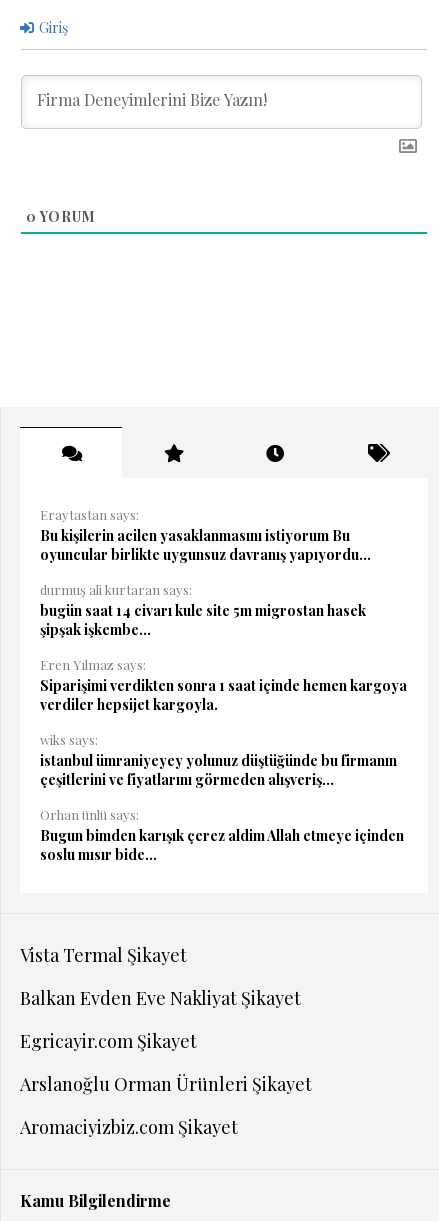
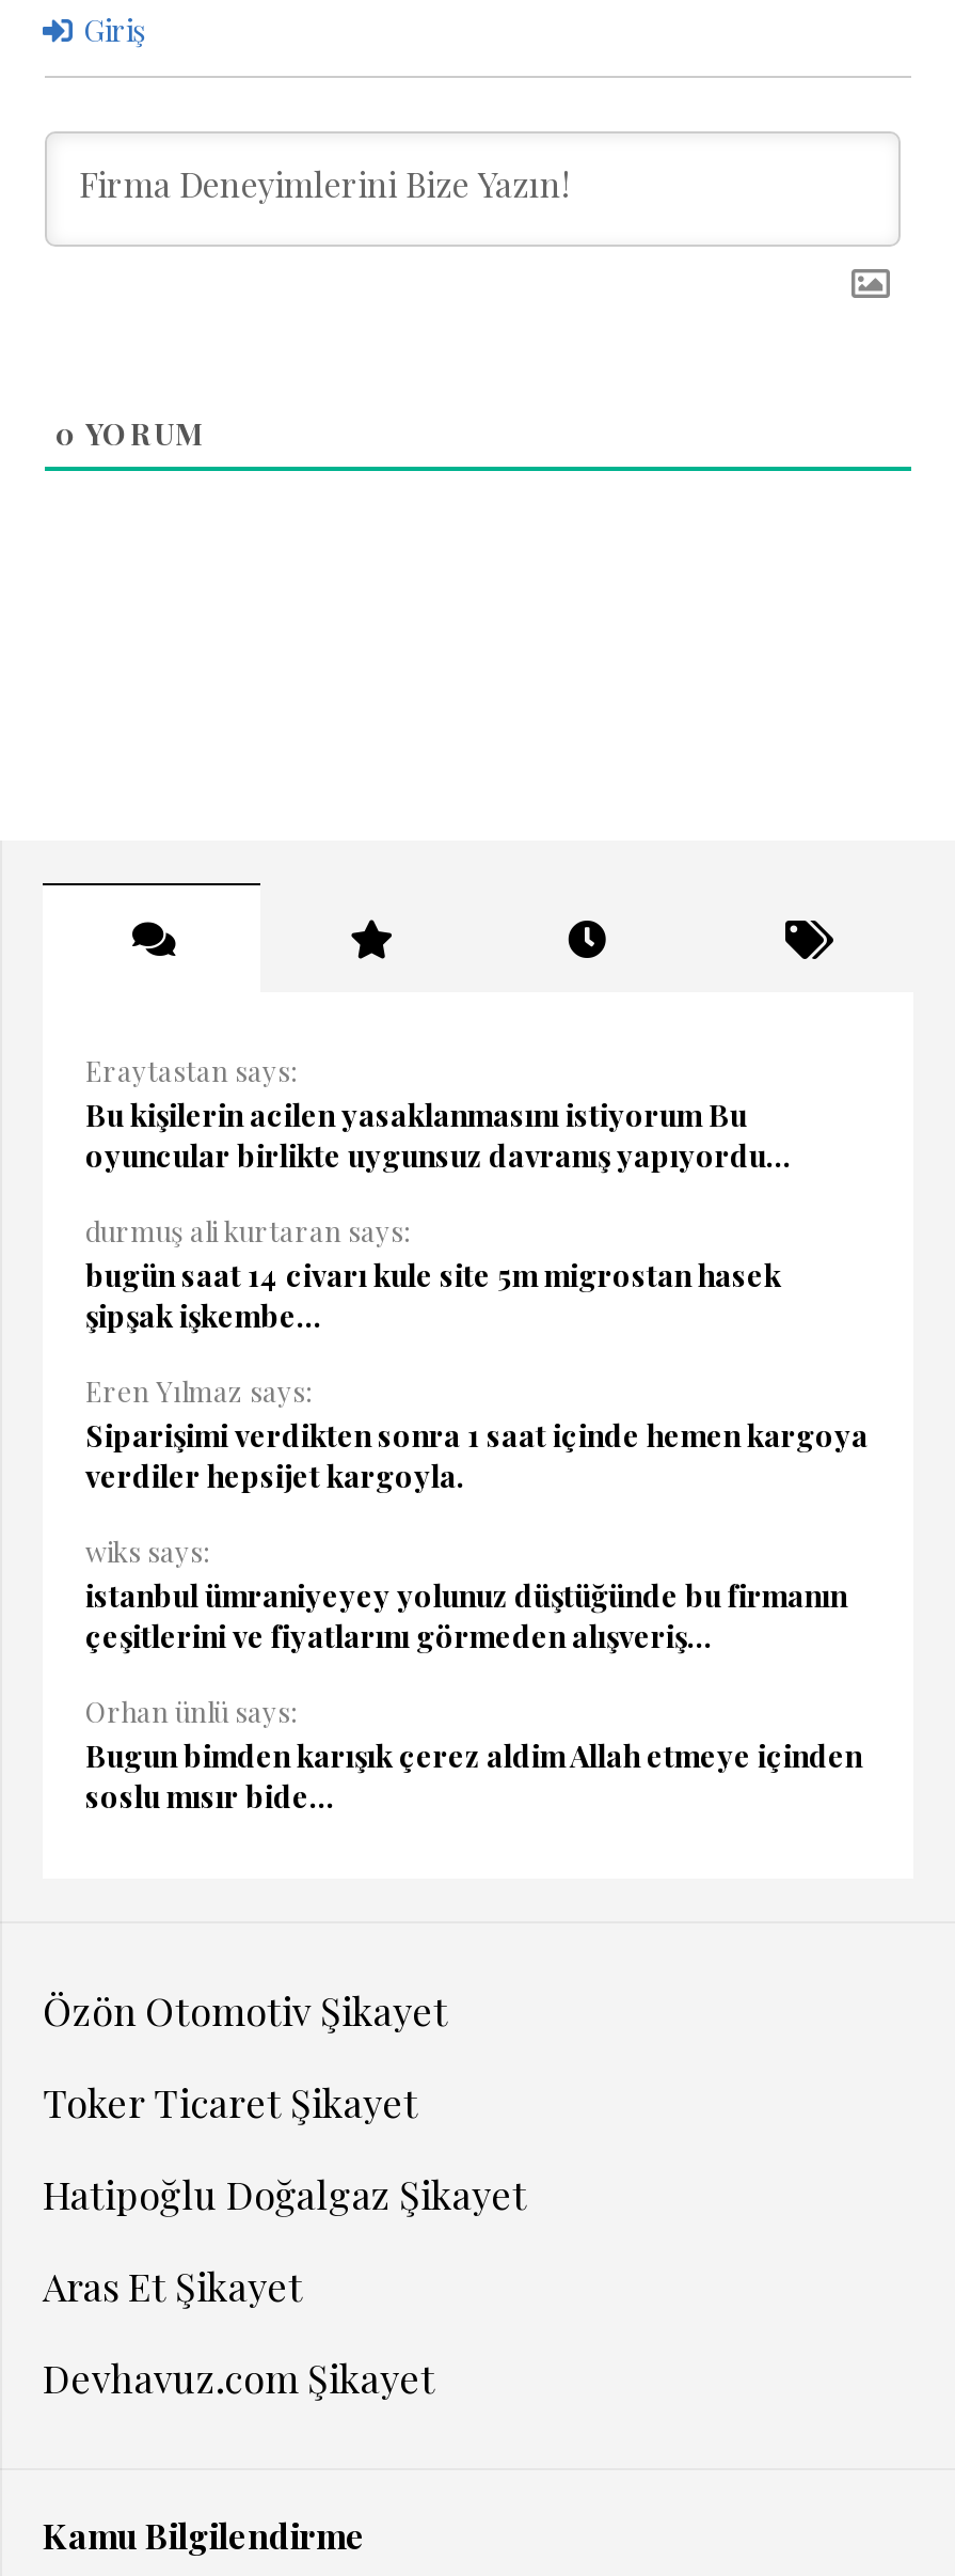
- Vista Termal Şikayet
+ Özön Otomotiv Şikayet

- Balkan Evden Eve Nakliyat Şikayet
+ Toker Ticaret Şikayet

- Egricayir.com Şikayet
+ Hatipoğlu Doğalgaz Şikayet

- Arslanoğlu Orman Ürünleri Şikayet
+ Aras Et Şikayet

- Aromaciyizbiz.com Şikayet
+ Devhavuz.com Şikayet
